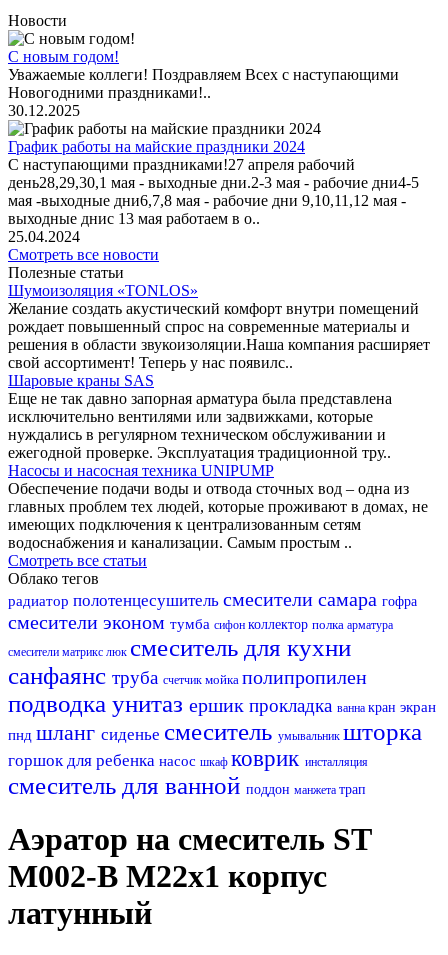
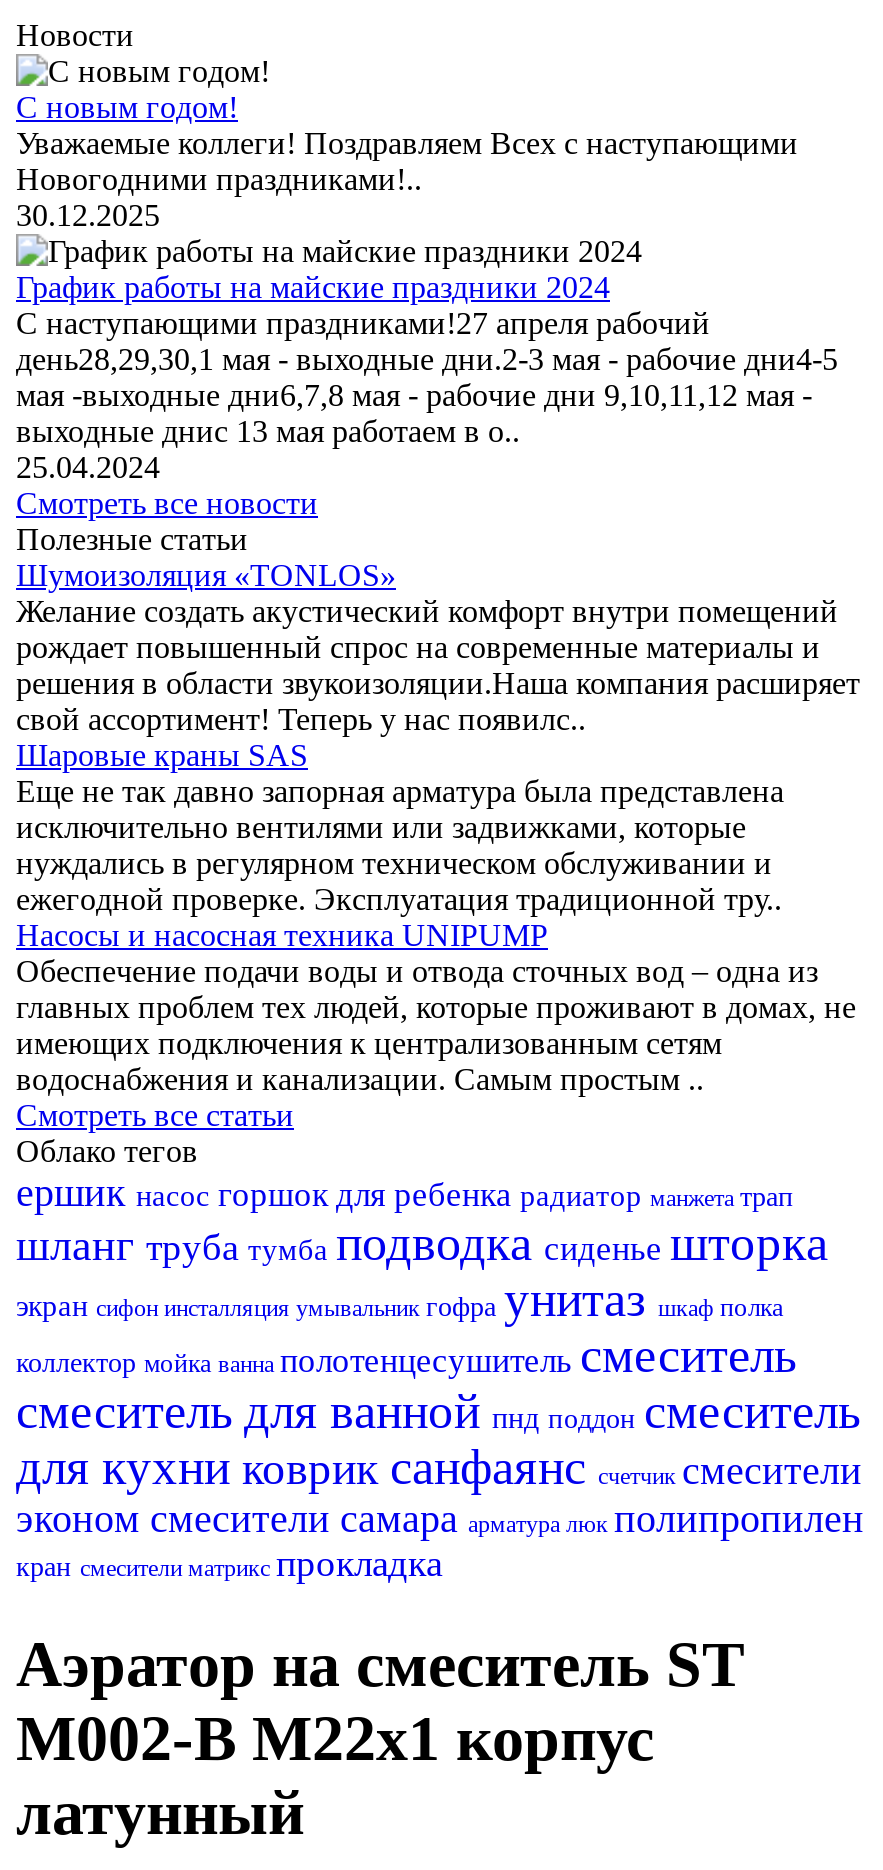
- радиатор полотенцесушитель смесители самара гофра
- смесители эконом тумба сифон коллектор полка арматура
- смесители матрикслюк смеситель для кухни
- санфаянс труба счетчик мойка полипропилен
- подводка унитаз ершик прокладка ваннакран экран
- пндшланг сиденье смеситель умывальникшторка
- горшок для ребенка насос шкаф коврик инсталляция
- смеситель для ванной поддон манжетатрап
+ ершик насос горшок для ребенка радиатор манжетатрап
+ шланг труба тумба подводка сиденье шторка
+ экран сифонинсталляцияумывальникгофраунитаз шкафполка
+ коллектор мойкаваннаполотенцесушитель смеситель
+ смеситель для ванной пнд поддон смеситель
+ для кухни коврик санфаянс счетчиксмесители
+ эконом смесители самара арматура люк полипропилен
+ кран смесители матрикспрокладка
